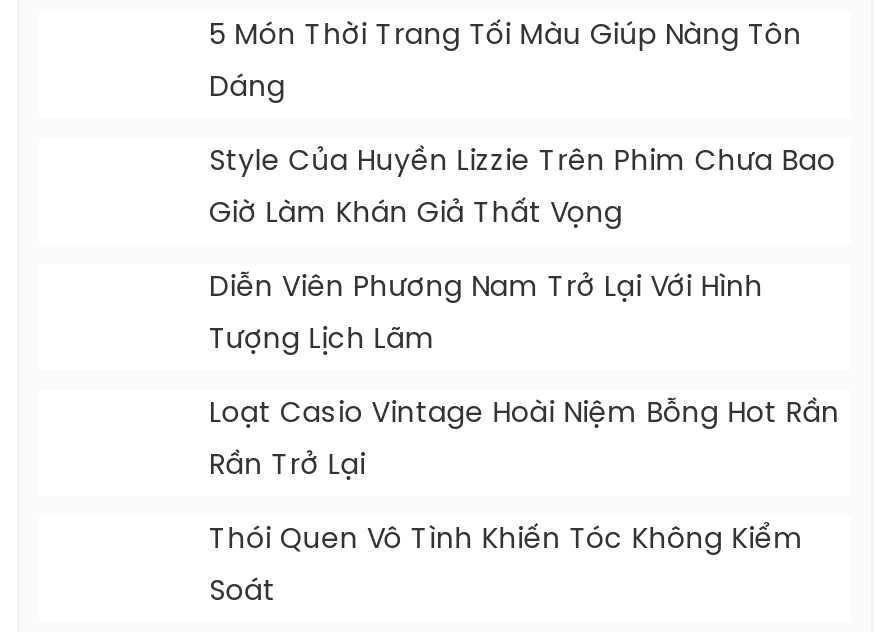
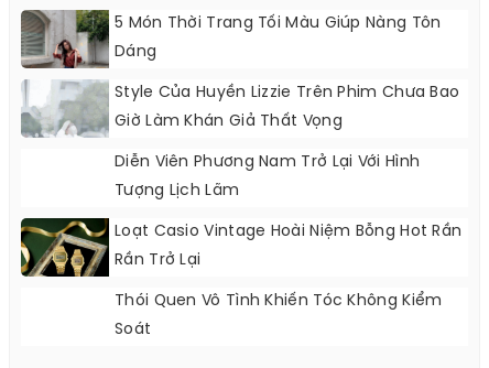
+ [image]

+ [image]

+ [image]
